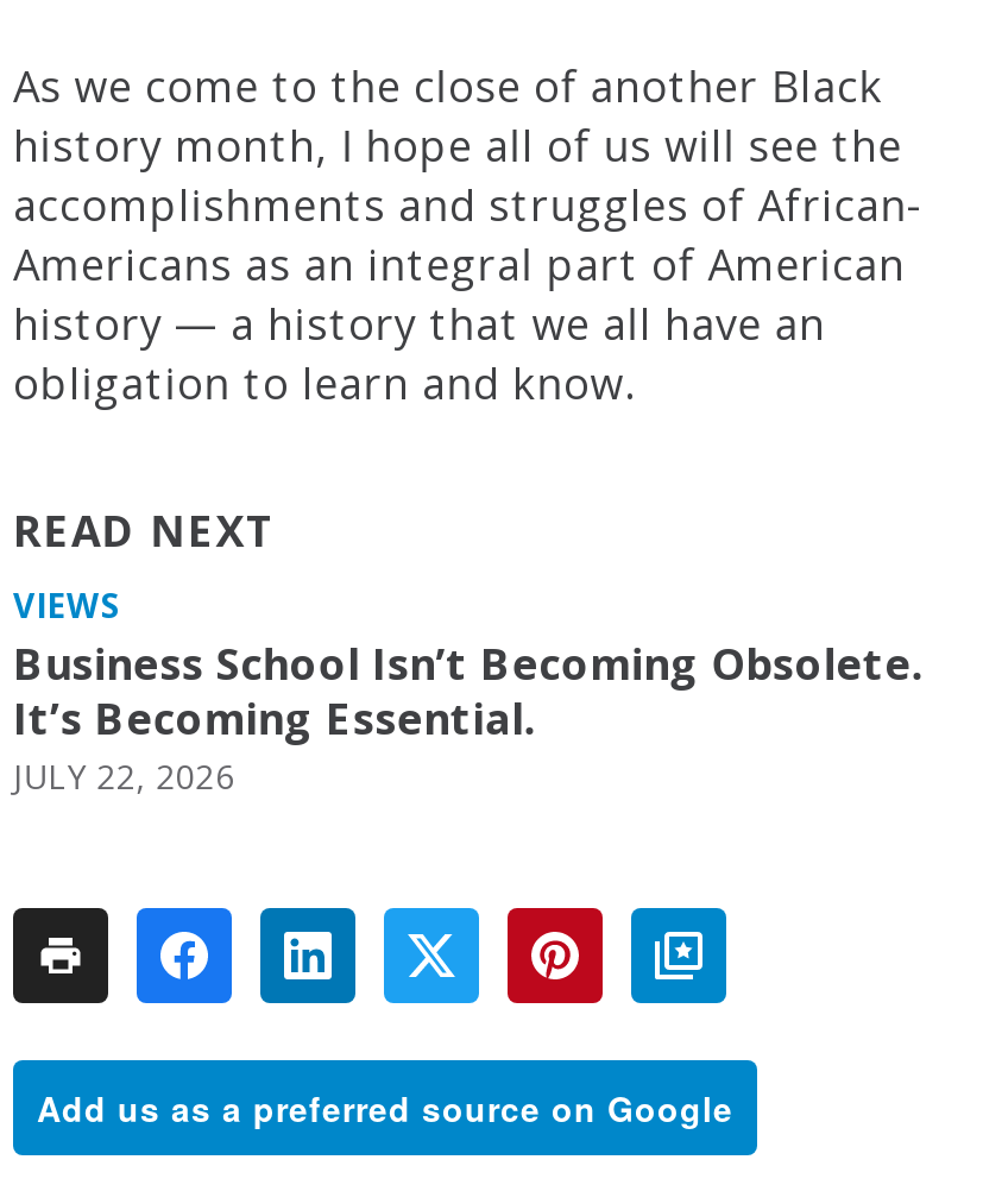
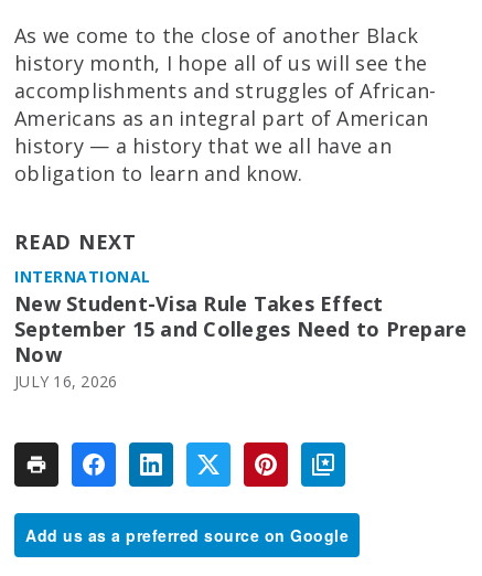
- VIEWS
- Business School Isn’t Becoming Obsolete.
- It’s Becoming Essential.
- JULY 22, 2026
+ INTERNATIONAL
+ New Student-Visa Rule Takes Effect
+ September 15 and Colleges Need to Prepare
+ Now
+ JULY 16, 2026
